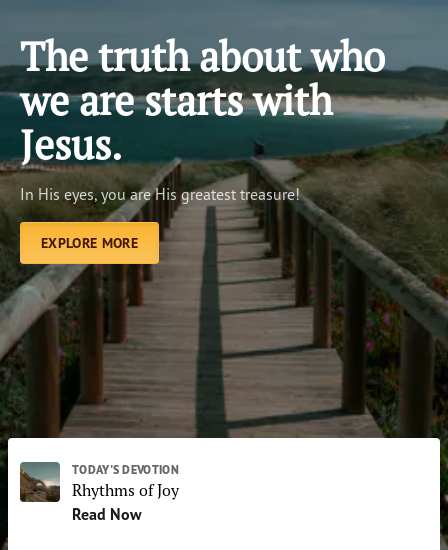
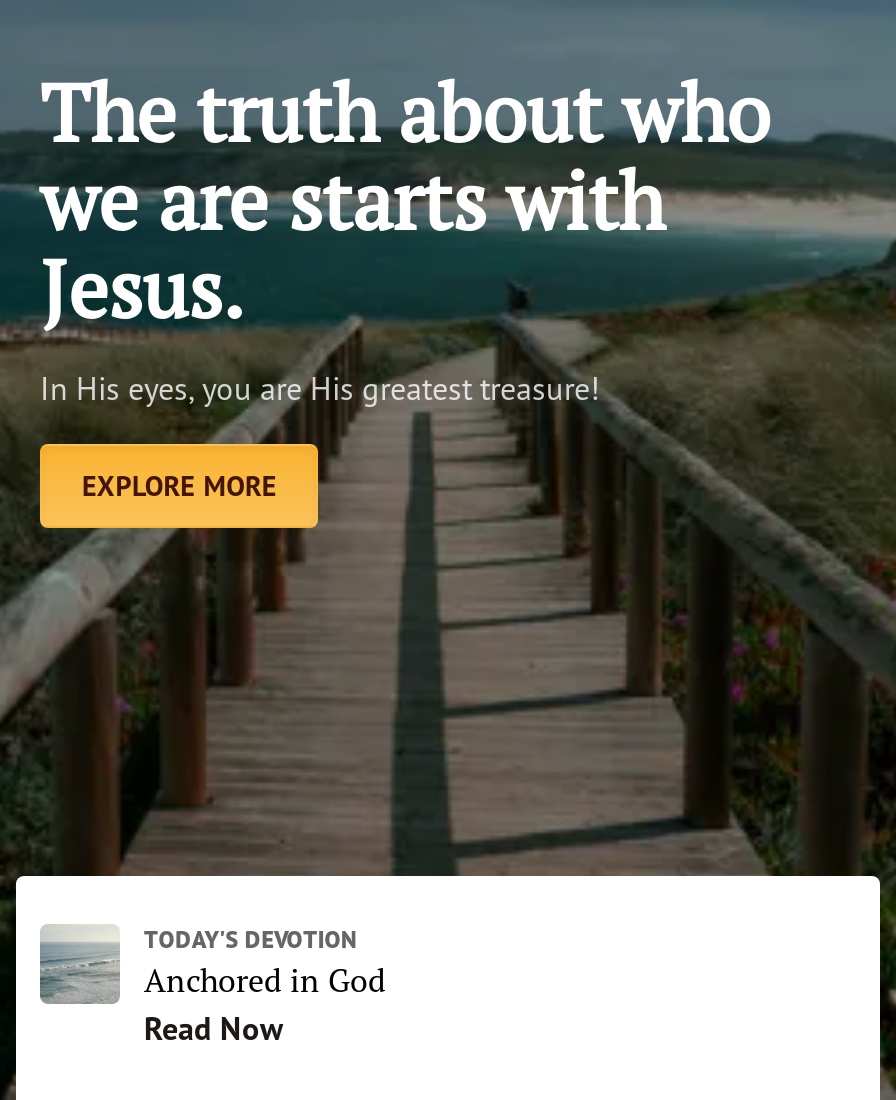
- [image]
- Rhythms of Joy
+ [image]
+ Anchored in God
